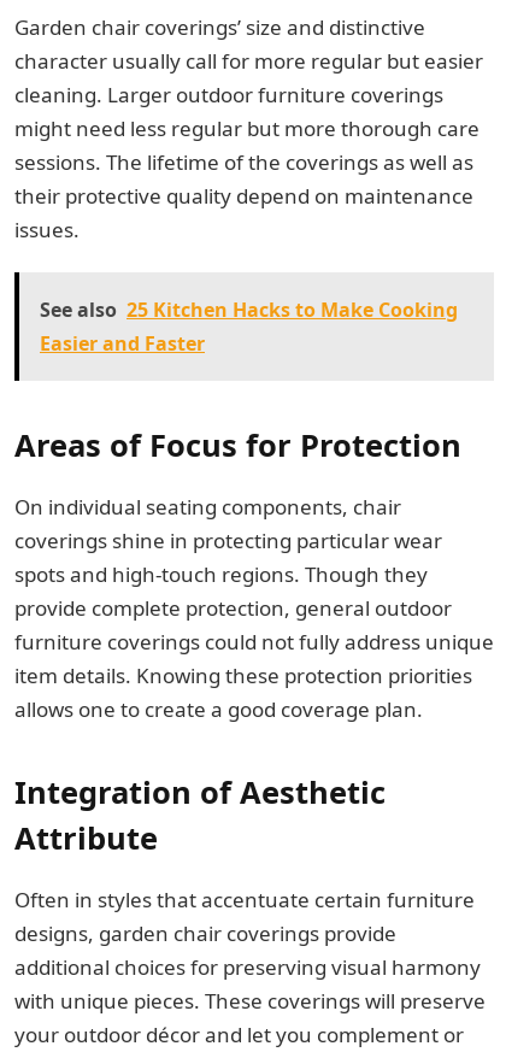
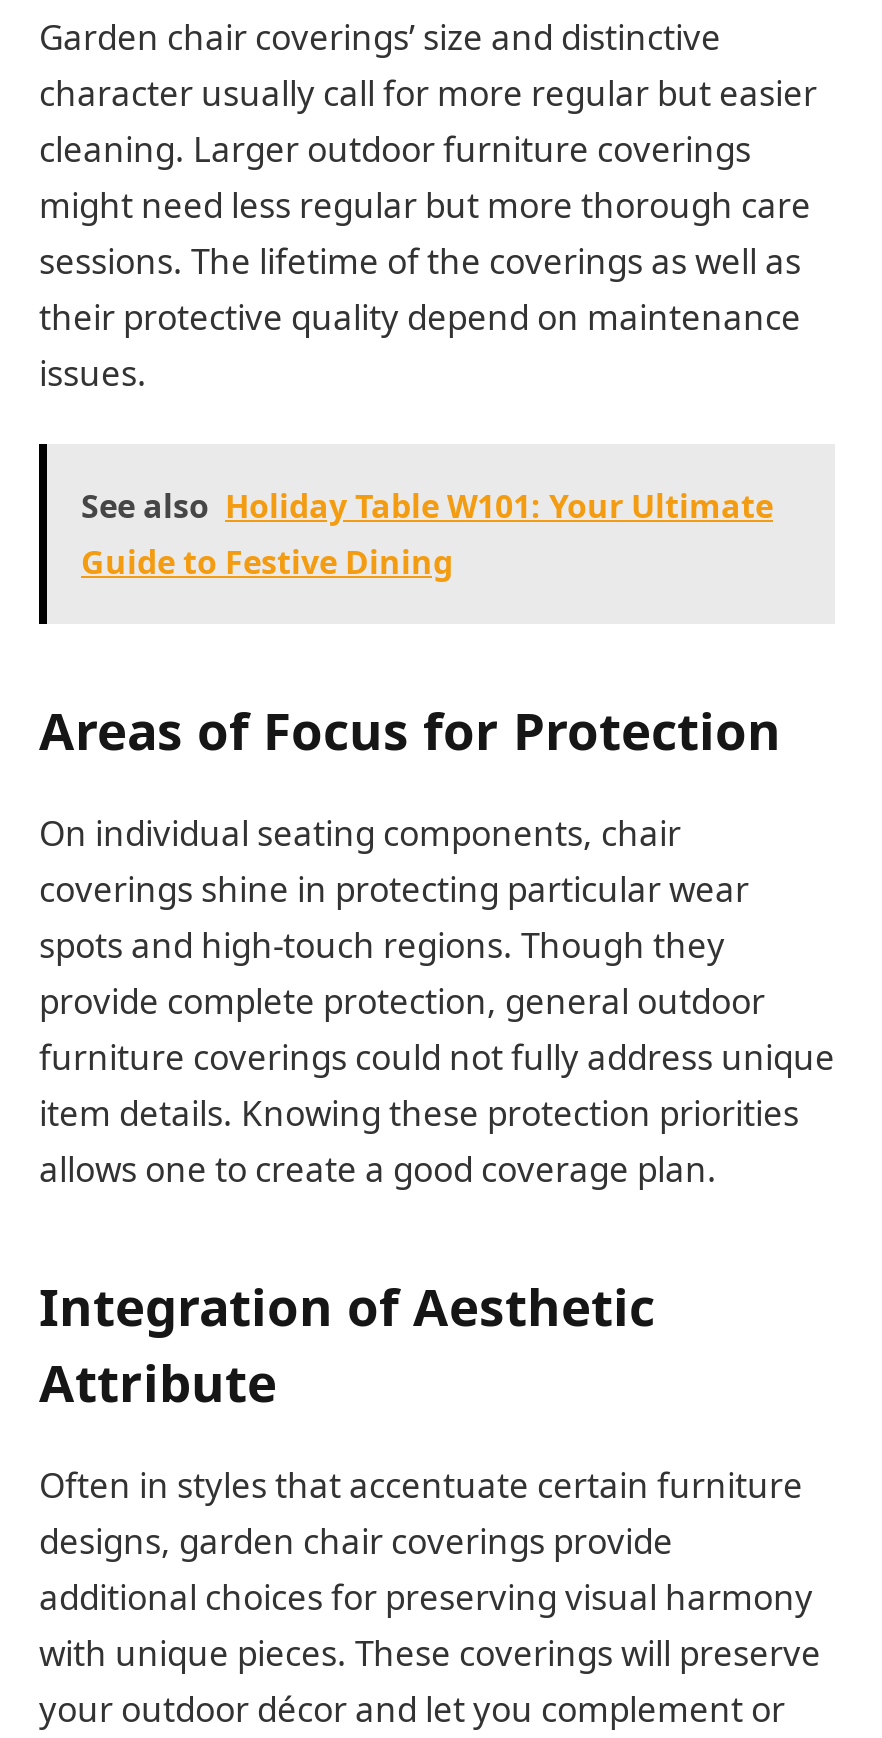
- See also 25 Kitchen Hacks to Make Cooking
- Easier and Faster
+ See also Holiday Table W101: Your Ultimate
+ Guide to Festive Dining
